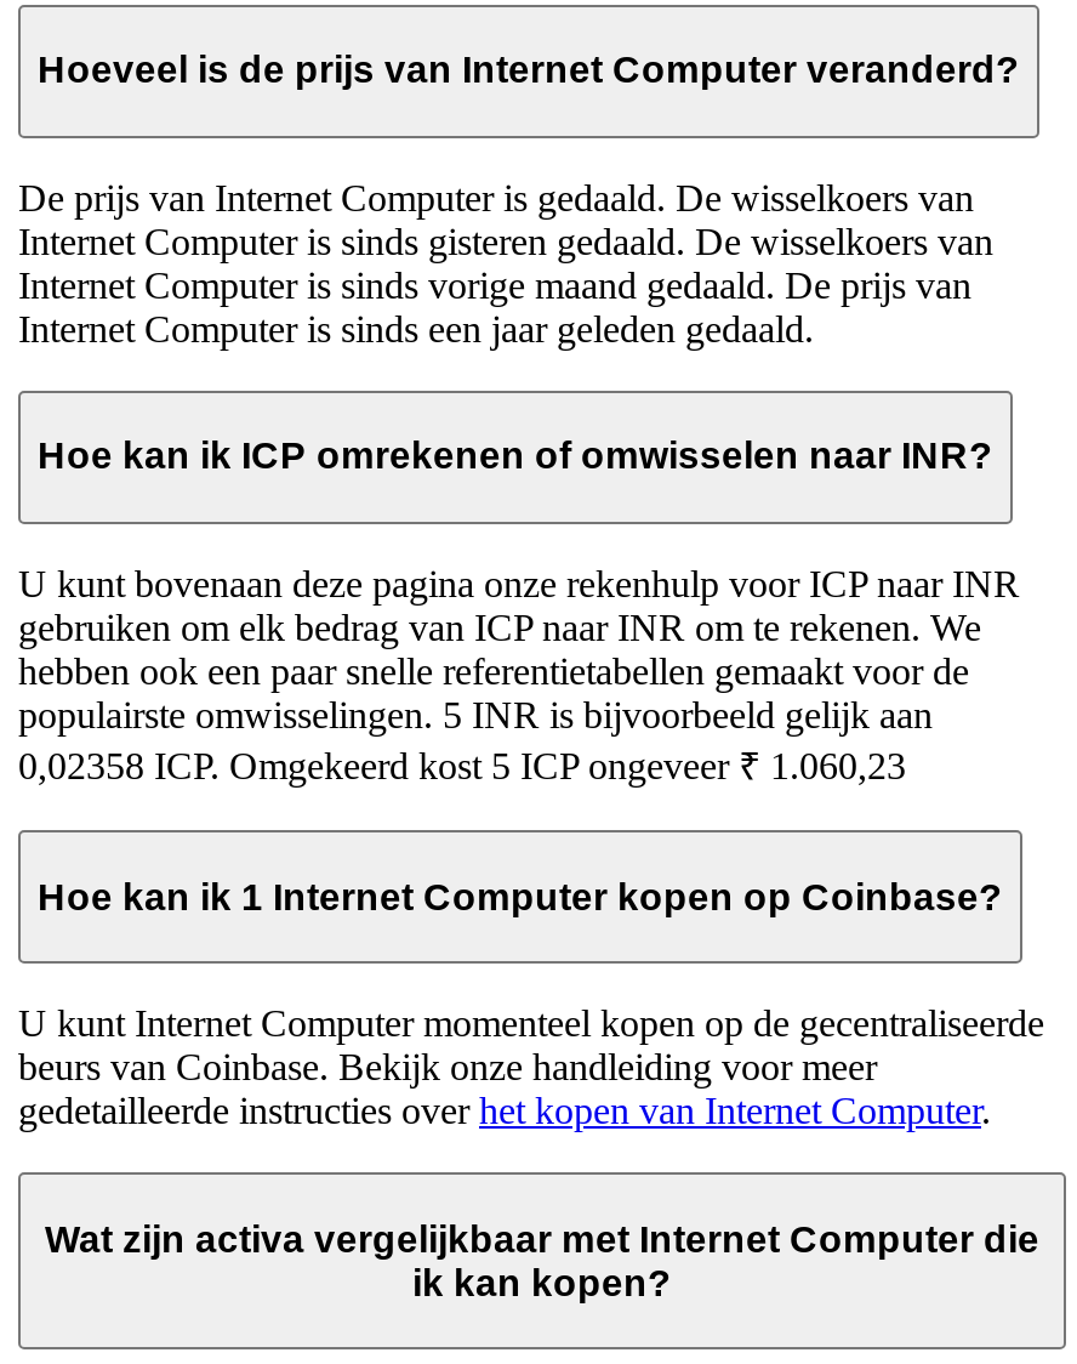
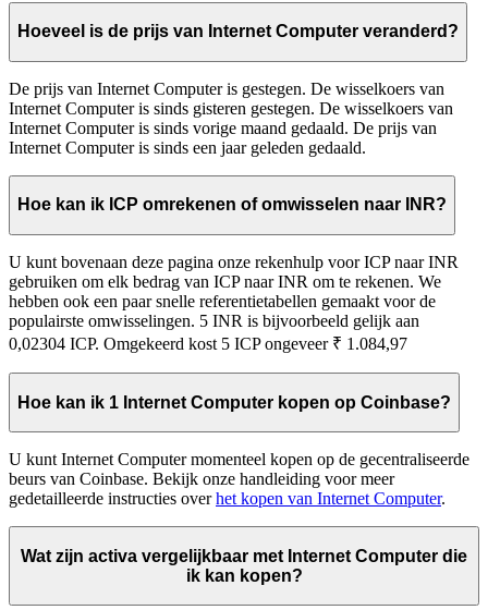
- De prijs van Internet Computer is gedaald. De wisselkoers van
+ De prijs van Internet Computer is gestegen. De wisselkoers van

- Internet Computer is sinds gisteren gedaald. De wisselkoers van
+ Internet Computer is sinds gisteren gestegen. De wisselkoers van

- 0,02358 ICP. Omgekeerd kost 5 ICP ongeveer ₹ 1.060,23
+ 0,02304 ICP. Omgekeerd kost 5 ICP ongeveer ₹ 1.084,97
